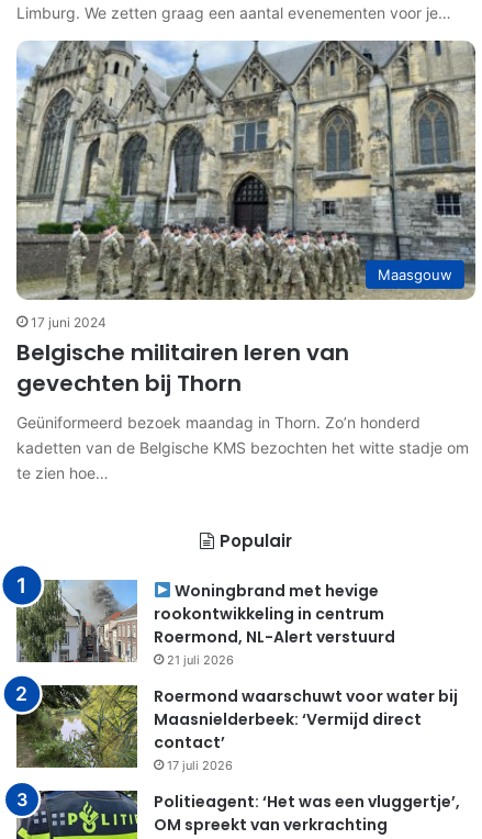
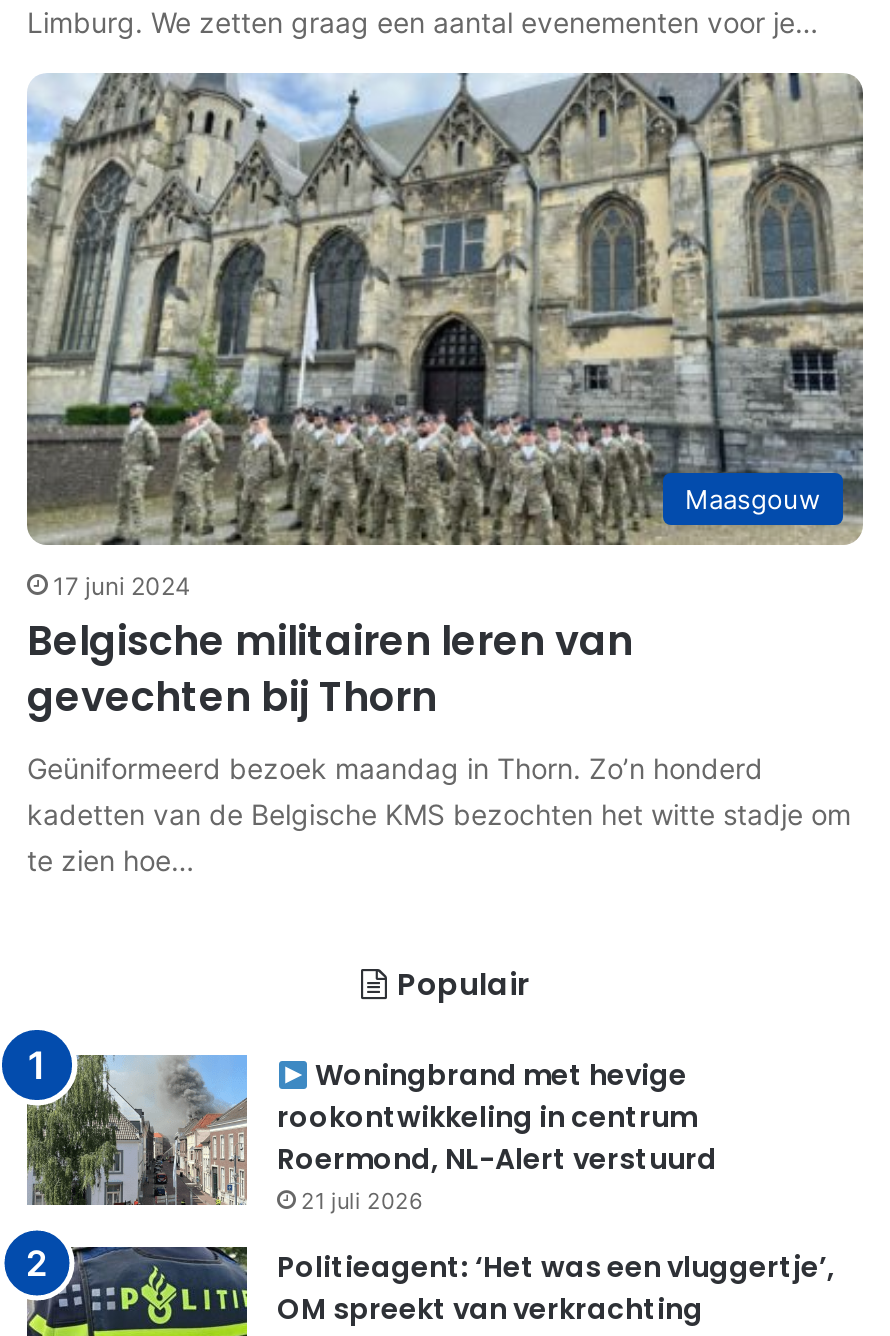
- [image]
- Roermond waarschuwt voor water bij
- Maasnielderbeek: ‘Vermijd direct
- contact’
- 17 juli 2026
